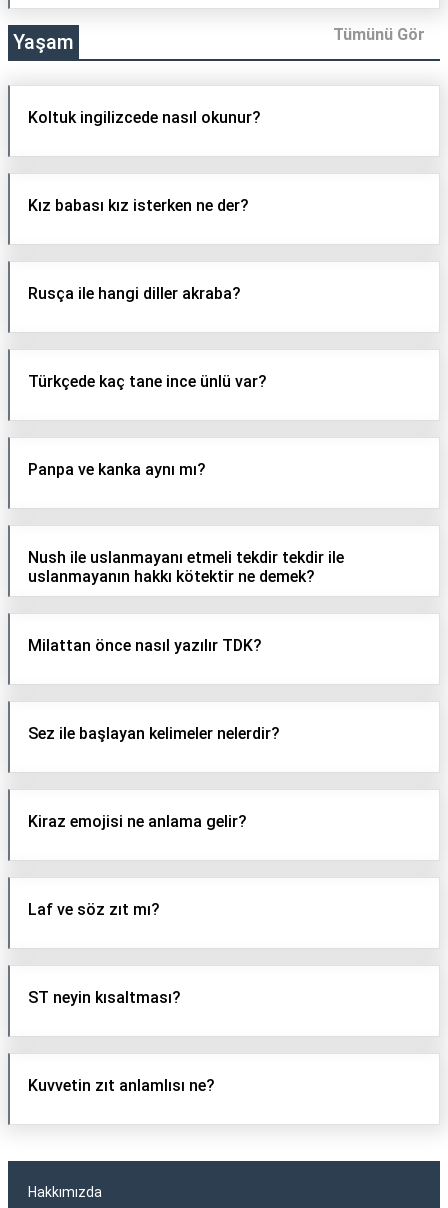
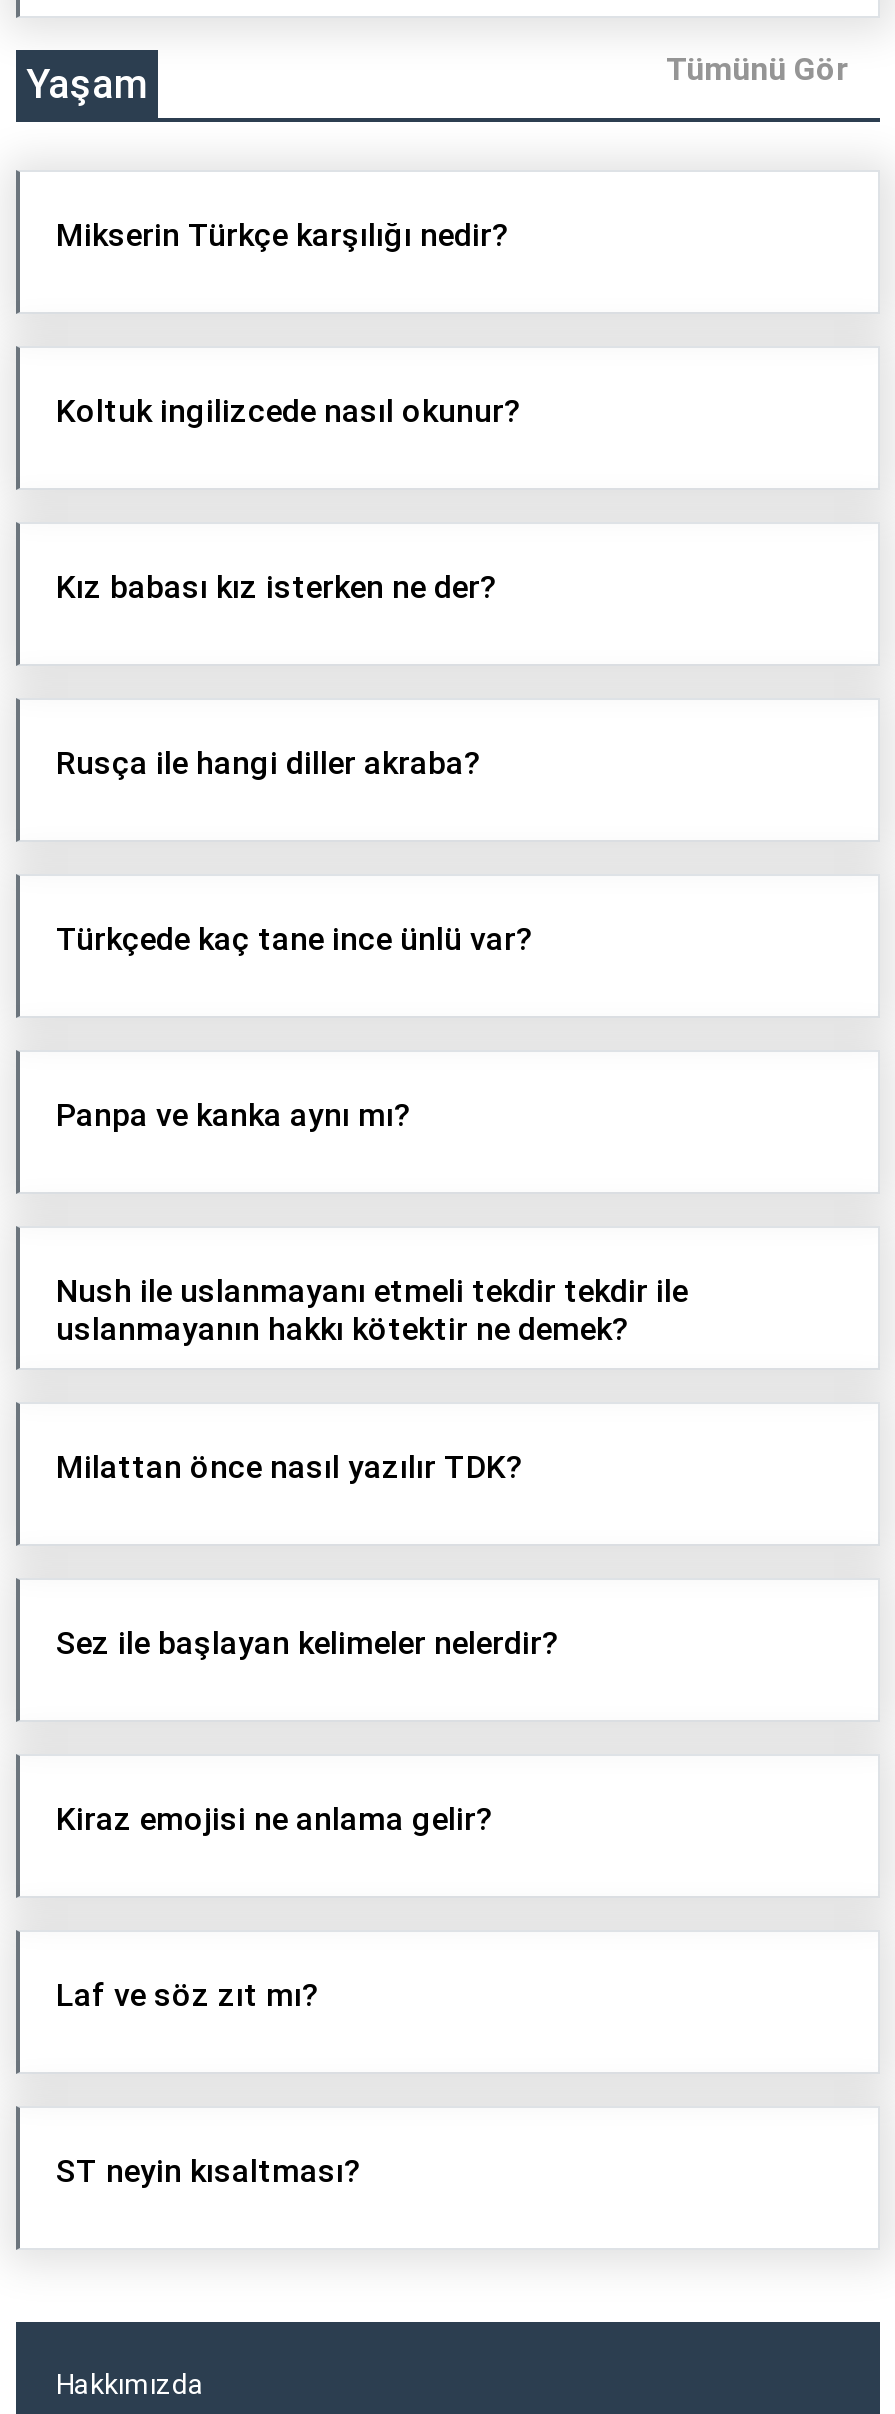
+ Mikserin Türkçe karşılığı nedir?

moved down: Koltuk ingilizcede nasıl okunur? | Kız babası kız isterken ne der? | Rusça ile hangi diller akraba? | ... | Laf ve söz zıt mı? | ST neyin kısaltması?

- Kuvvetin zıt anlamlısı ne?
